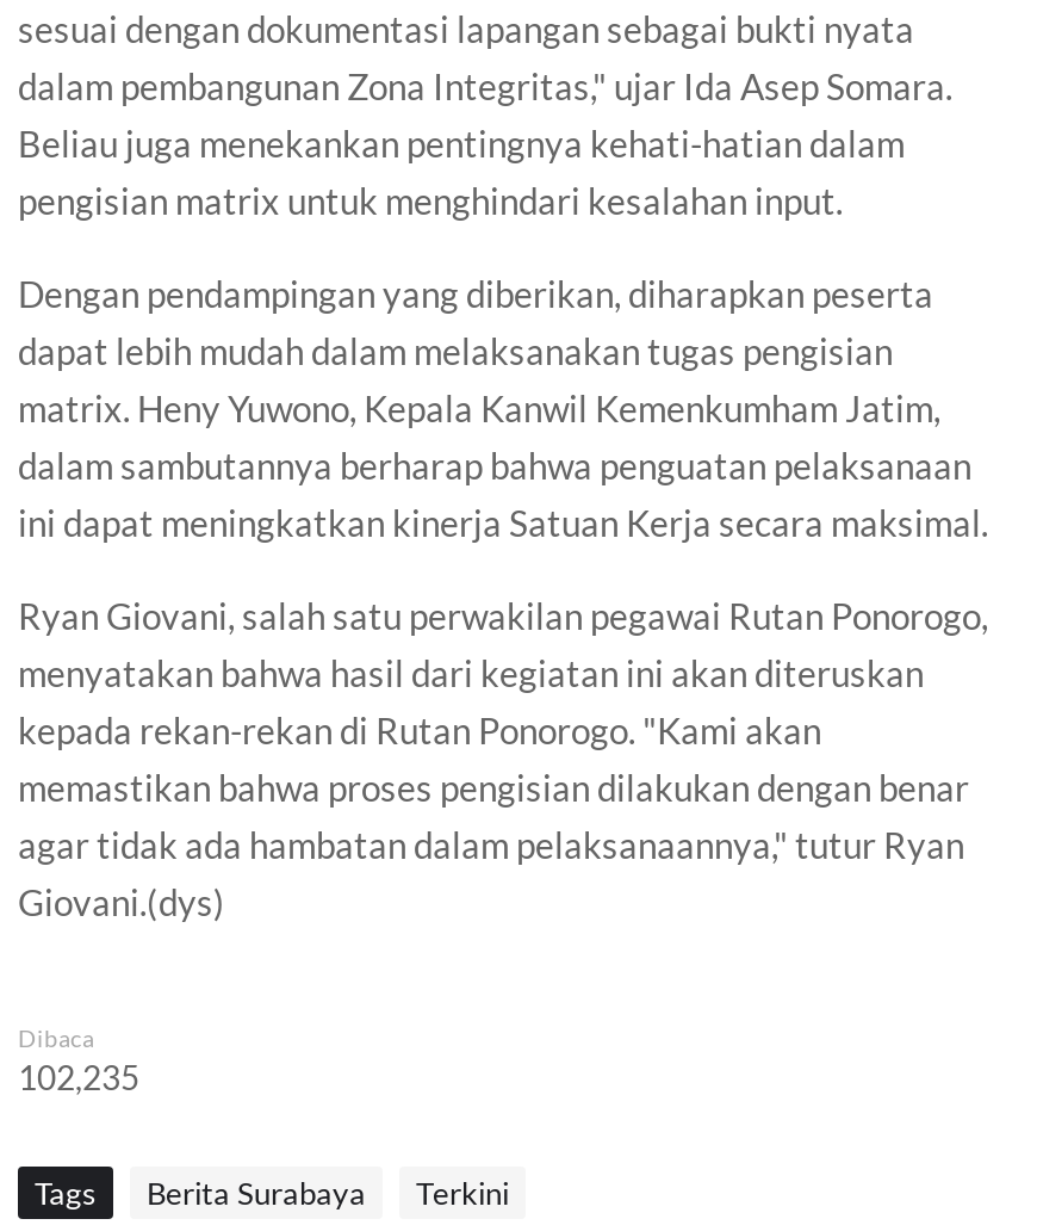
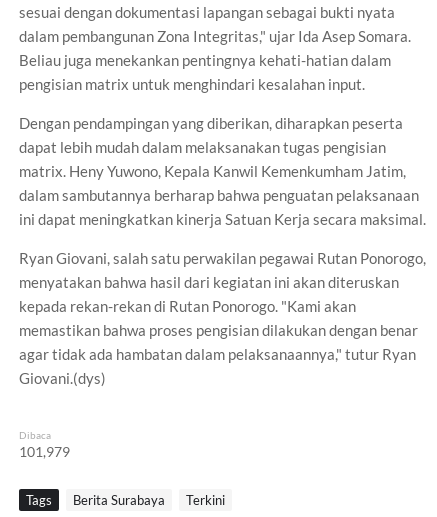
- 102,235
+ 101,979
